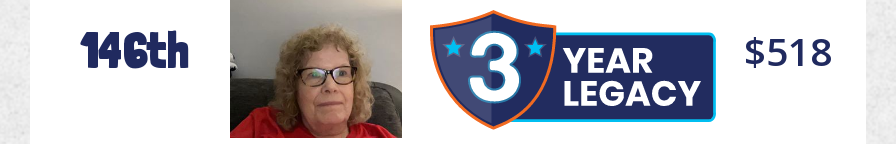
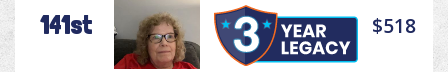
- 146th
+ 141st
